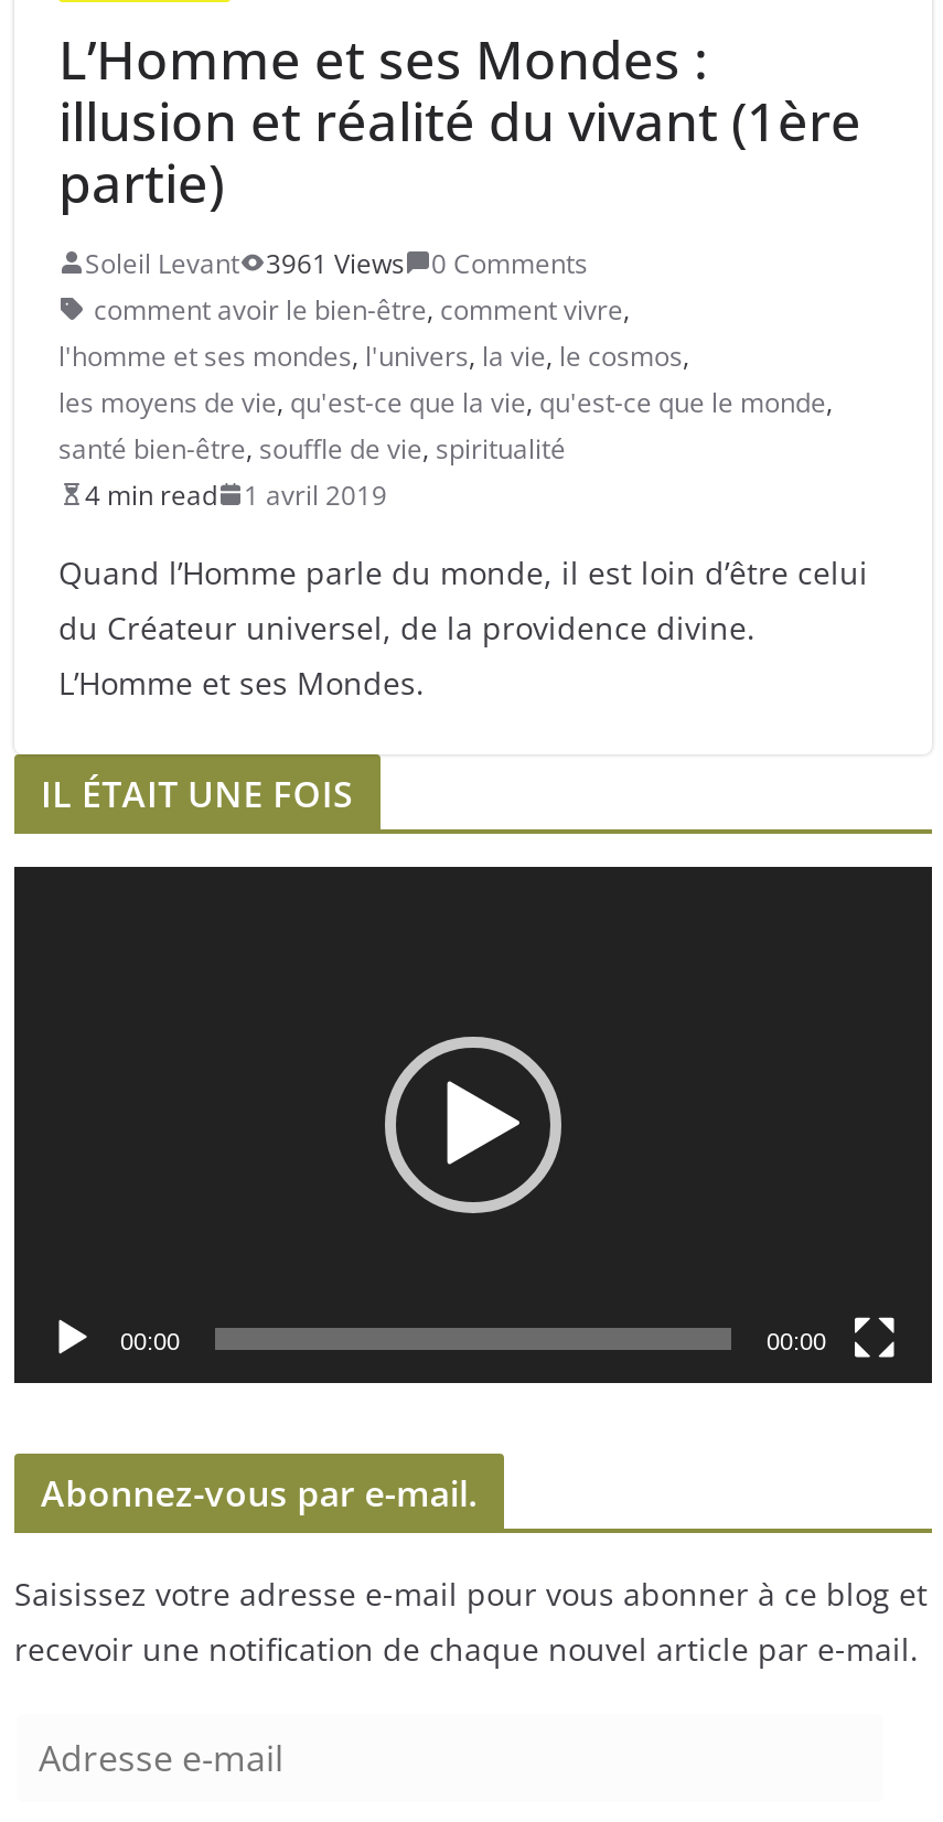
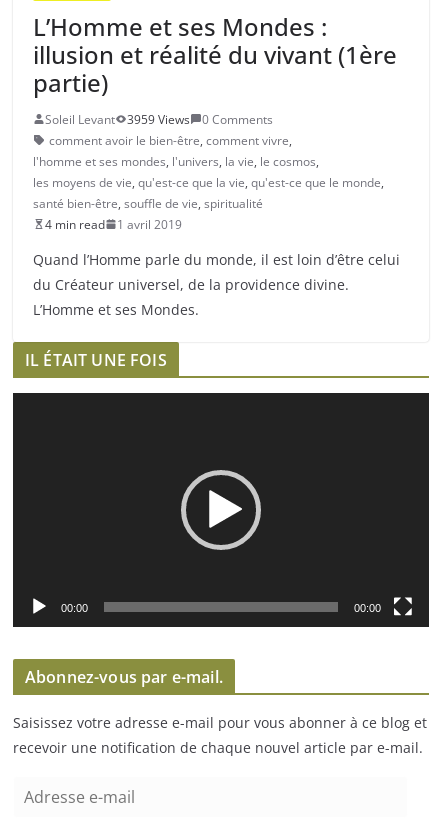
- Soleil Levant 3961 Views 0 Comments
+ Soleil Levant 3959 Views 0 Comments
